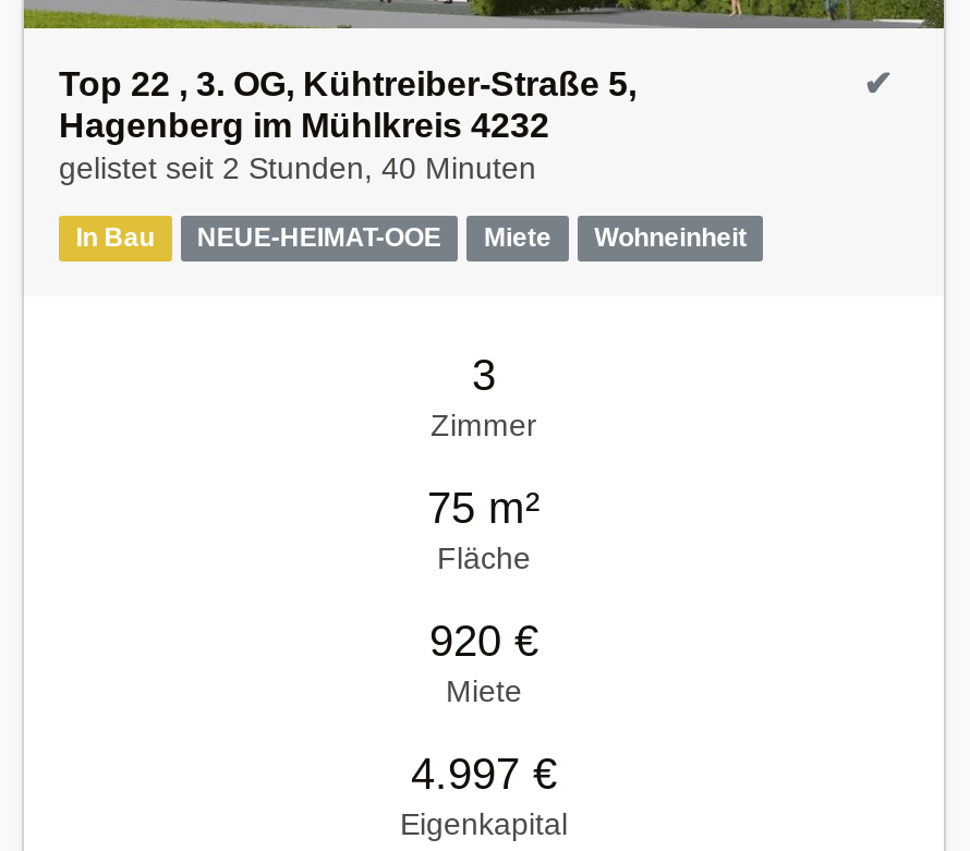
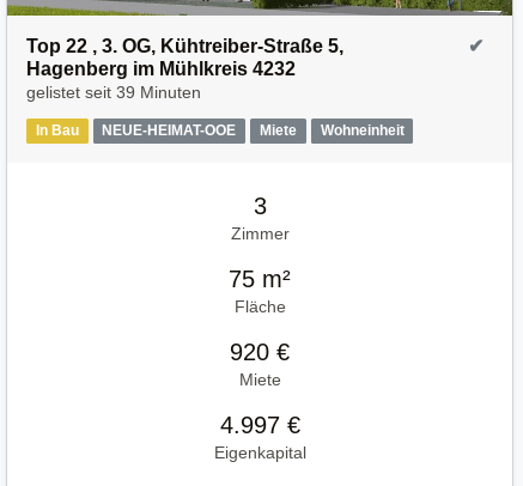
- gelistet seit 2 Stunden, 40 Minuten
+ gelistet seit 39 Minuten
